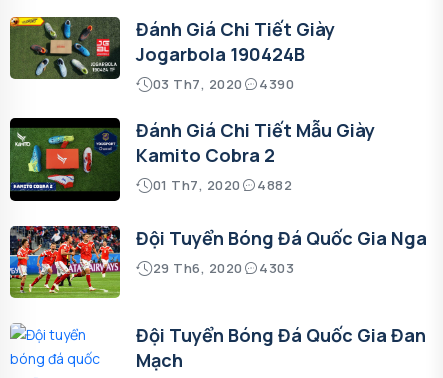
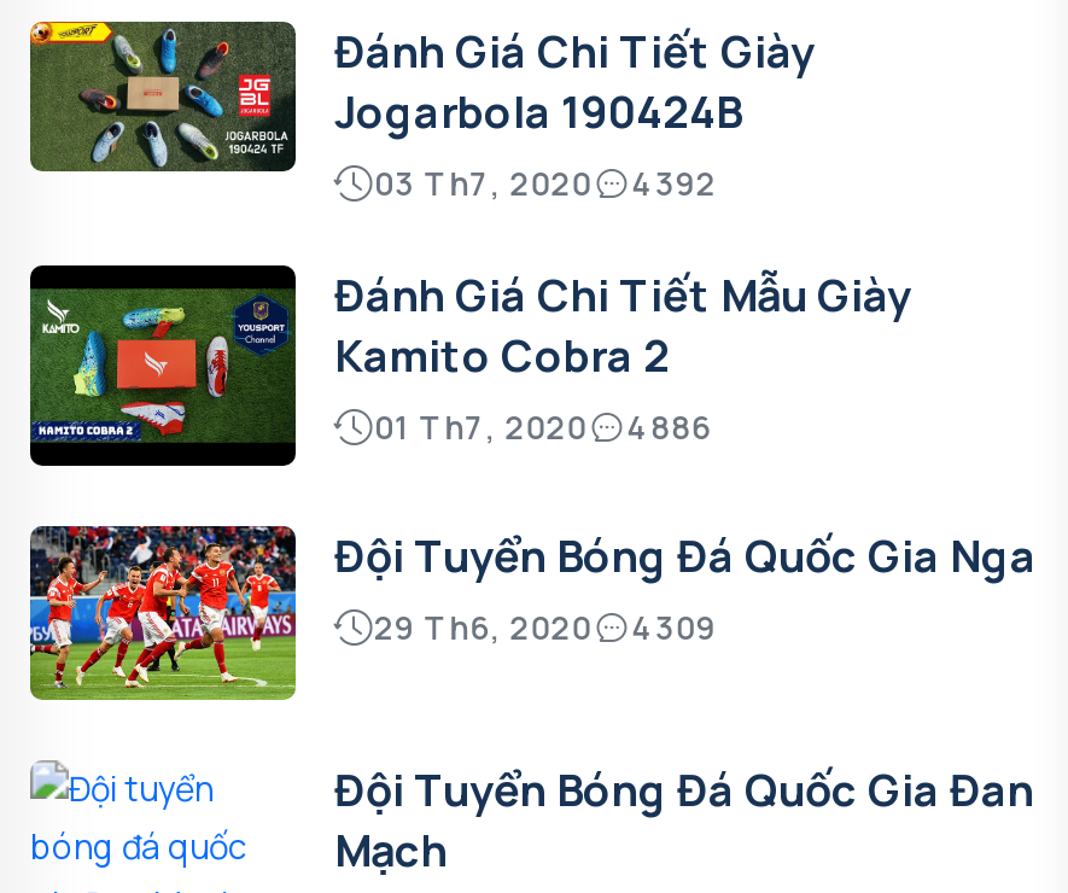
- 03 Th7, 2020 4390
+ 03 Th7, 2020 4392

- 01 Th7, 2020 4882
+ 01 Th7, 2020 4886

- 29 Th6, 2020 4303
+ 29 Th6, 2020 4309
